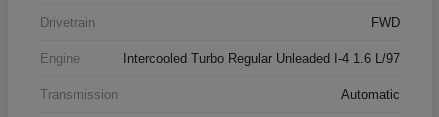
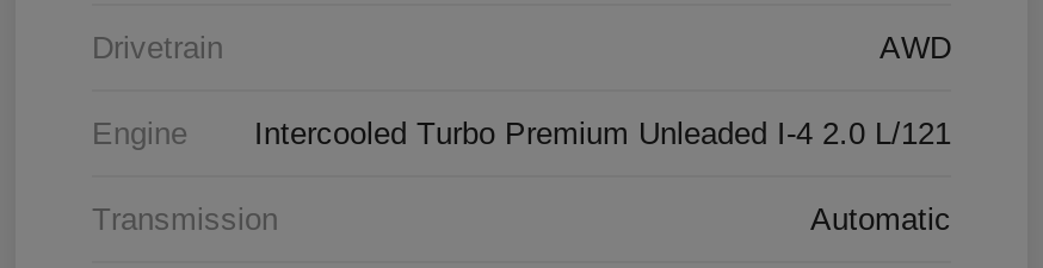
- FWD
+ AWD

- Intercooled Turbo Regular Unleaded I-4 1.6 L/97
+ Intercooled Turbo Premium Unleaded I-4 2.0 L/121
